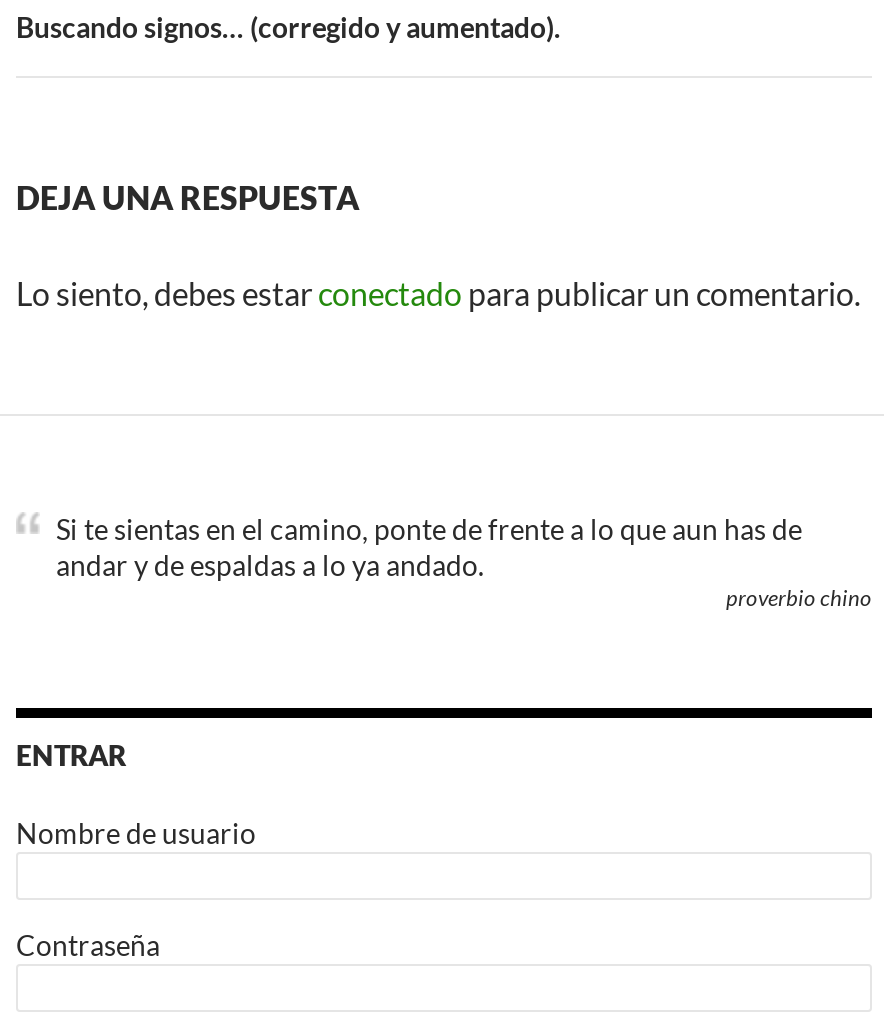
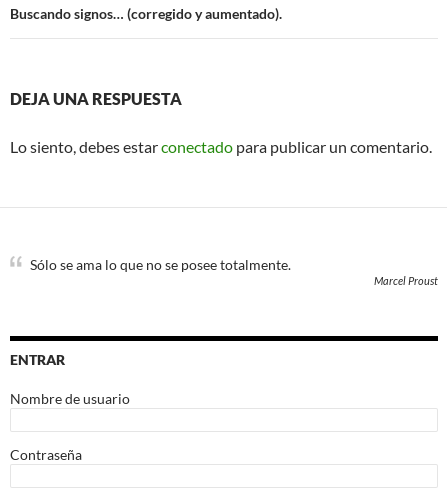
- Si te sientas en el camino, ponte de frente a lo que aun has de
- andar y de espaldas a lo ya andado.
- proverbio chino
+ Sólo se ama lo que no se posee totalmente.
+ Marcel Proust
